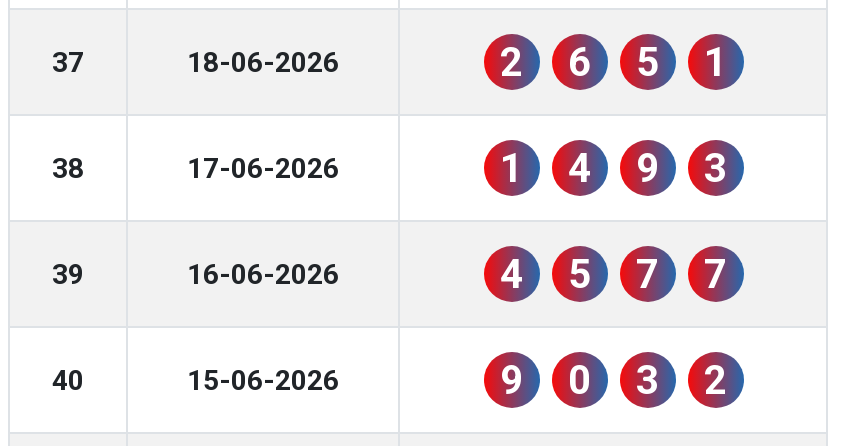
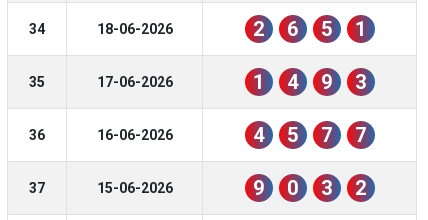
- 37
+ 34

- 38
+ 35

- 39
+ 36

- 40
+ 37
